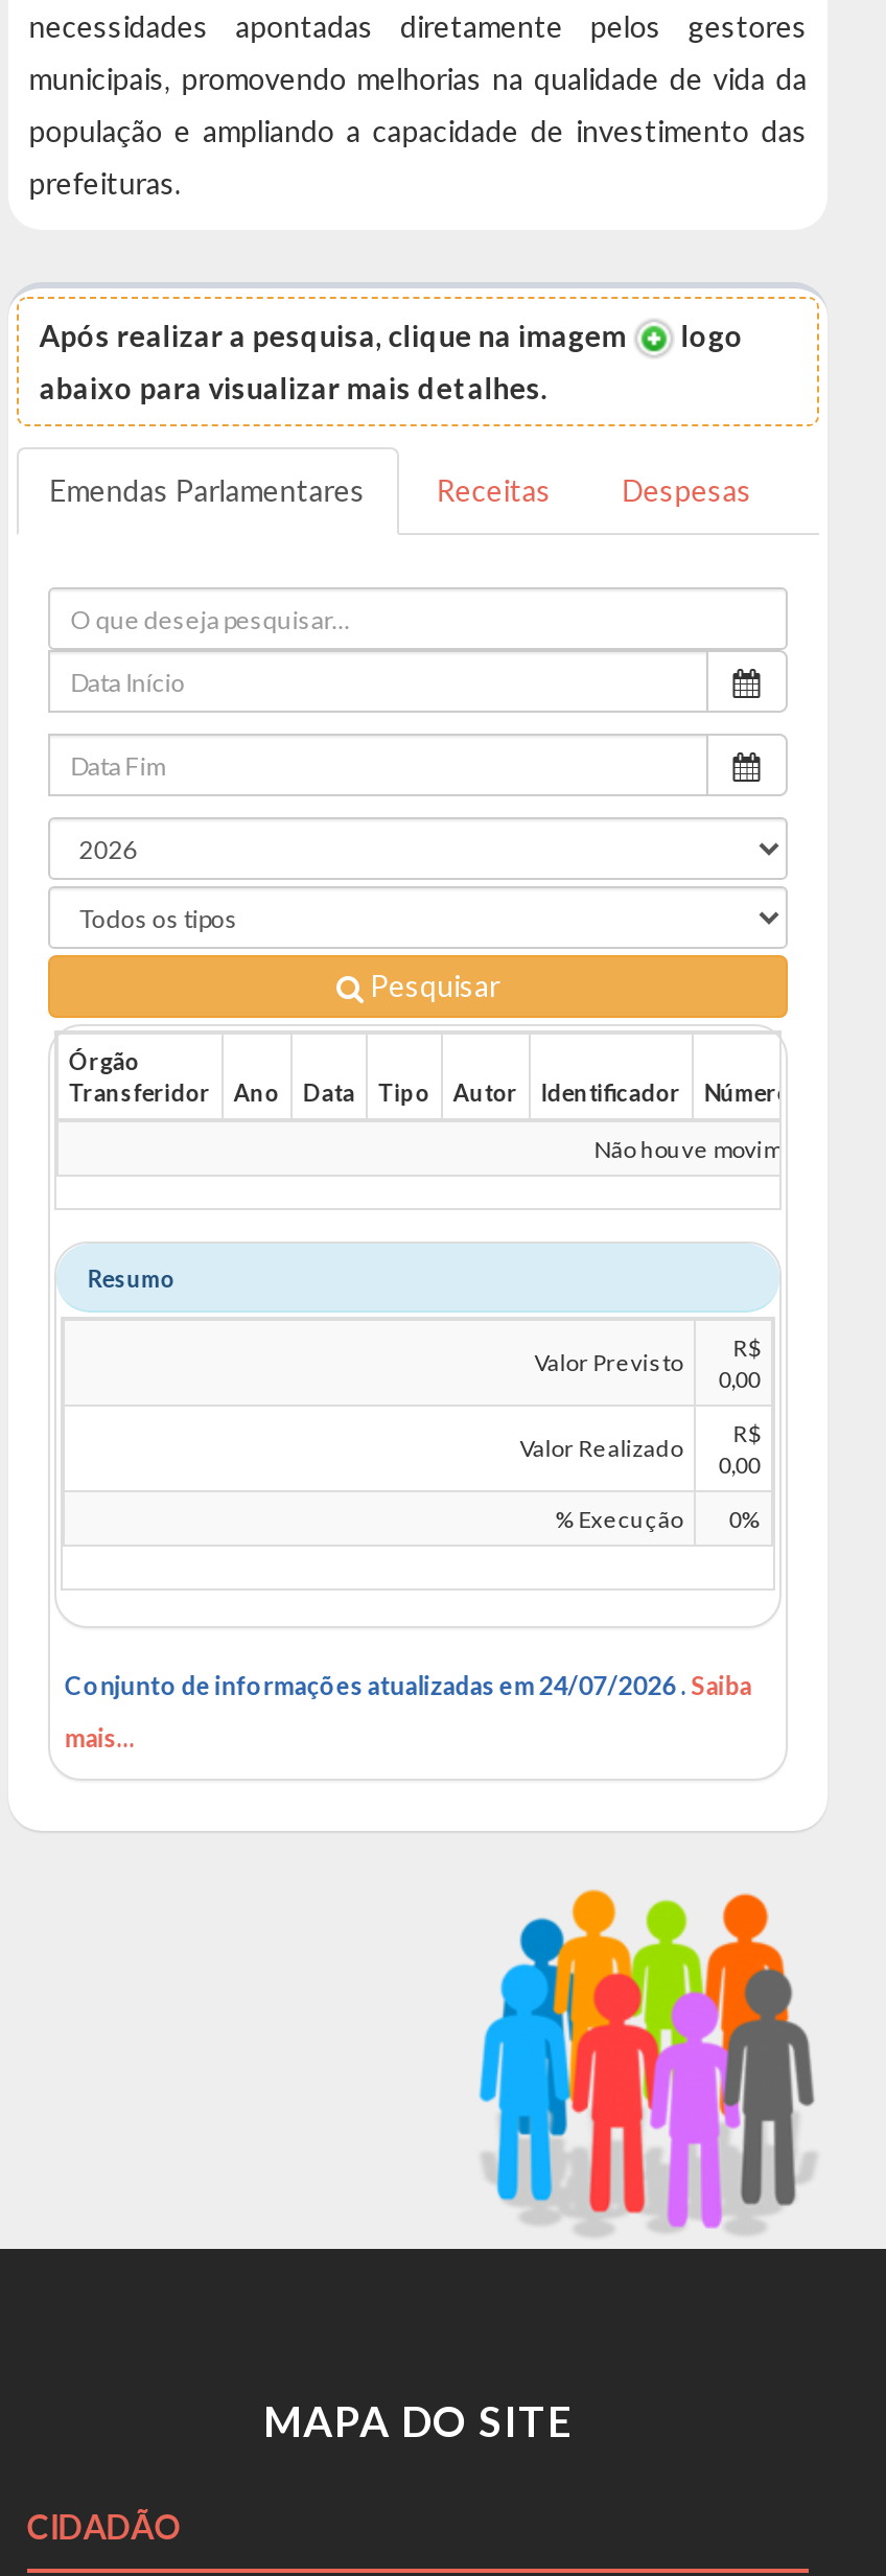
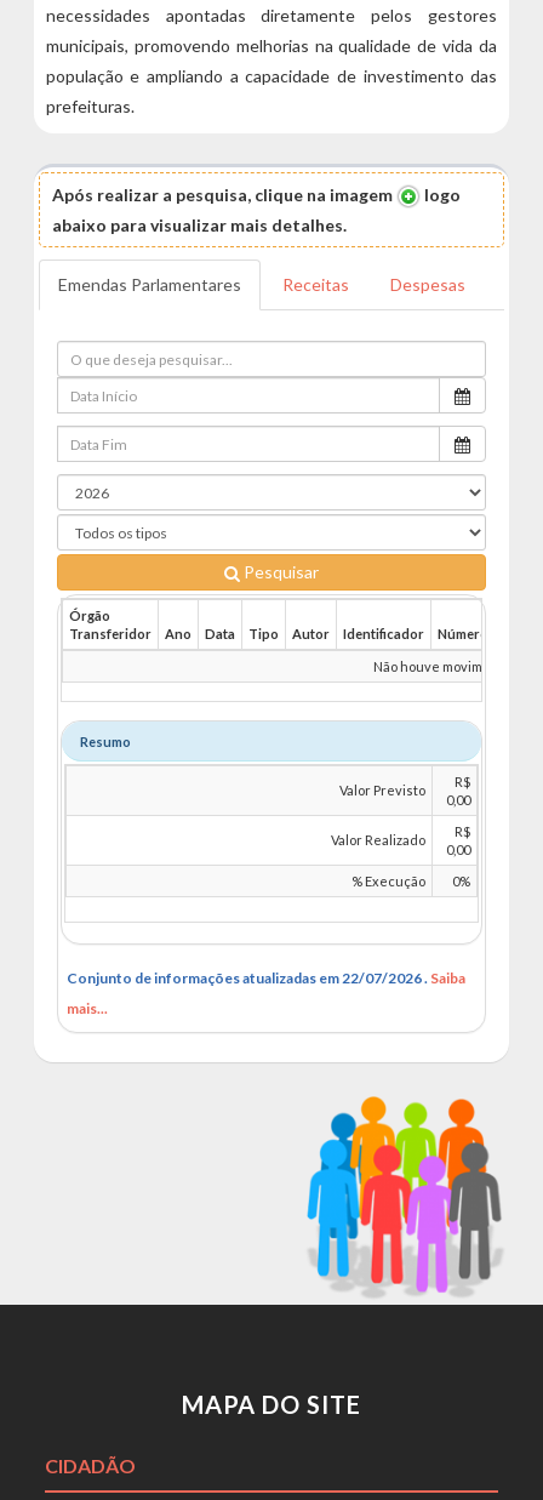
- Conjunto de informações atualizadas em 24/07/2026 . Saiba
+ Conjunto de informações atualizadas em 22/07/2026 . Saiba
